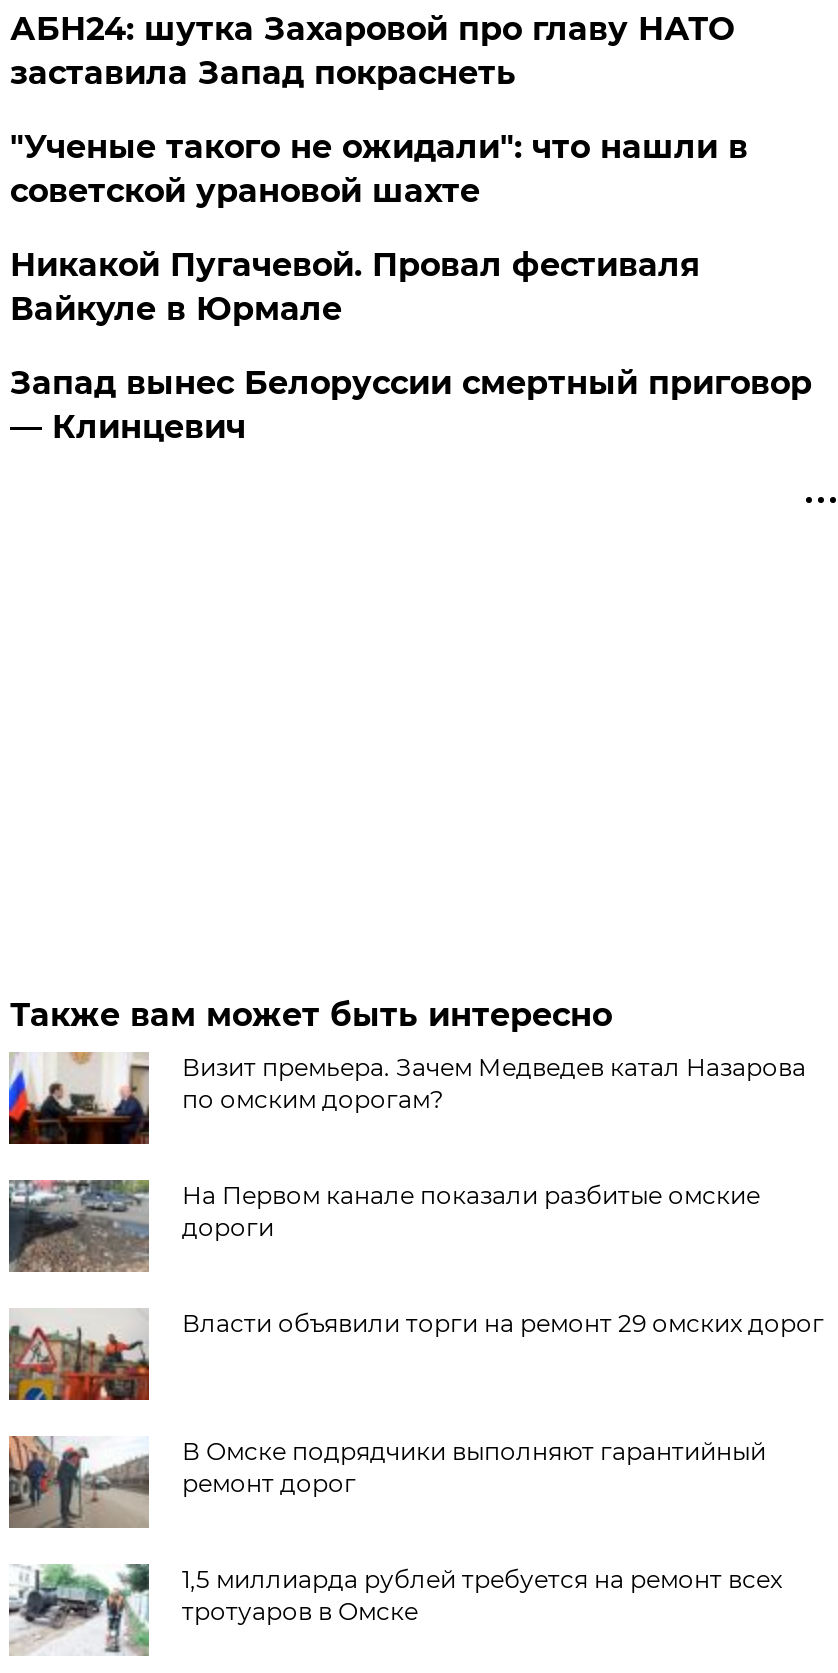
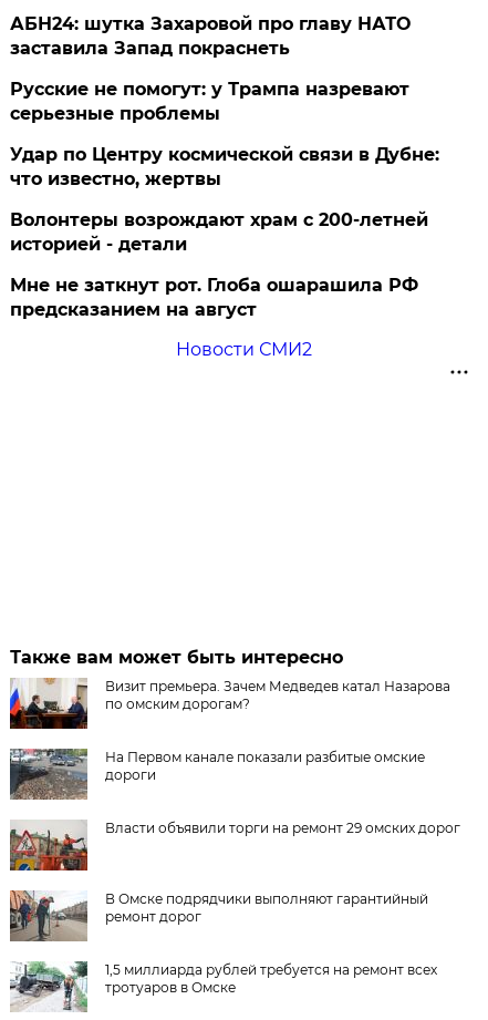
- "Ученые такого не ожидали": что нашли в
- советской урановой шахте
- Никакой Пугачевой. Провал фестиваля
- Вайкуле в Юрмале
- Запад вынес Белоруссии смертный приговор
- — Клинцевич
+ Русские не помогут: у Трампа назревают
+ серьезные проблемы
+ Удар по Центру космической связи в Дубне:
+ что известно, жертвы
+ Волонтеры возрождают храм с 200-летней
+ историей - детали
+ Мне не заткнут рот. Глоба ошарашила РФ
+ предсказанием на август
+ Новости СМИ2
